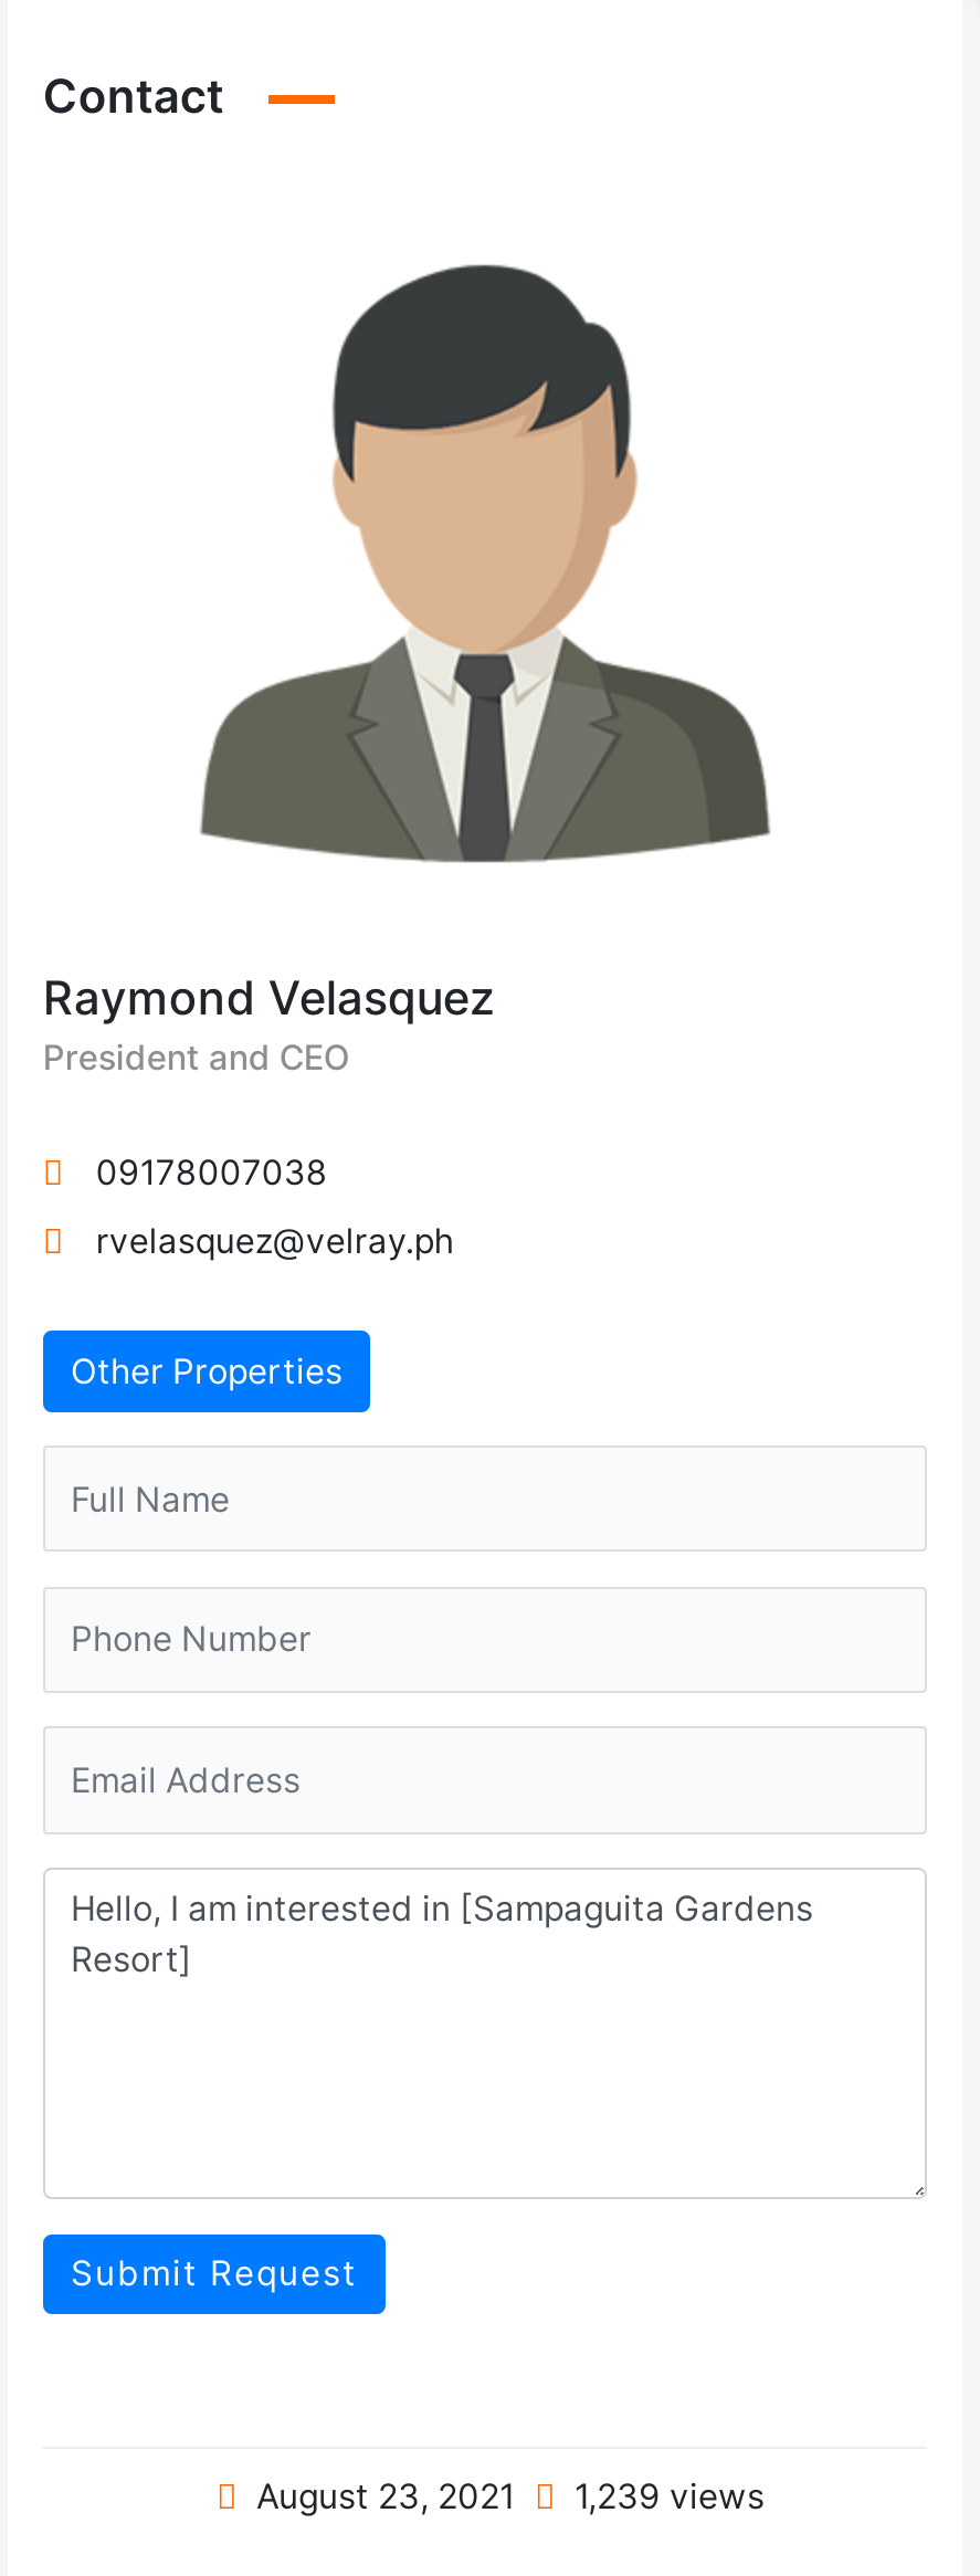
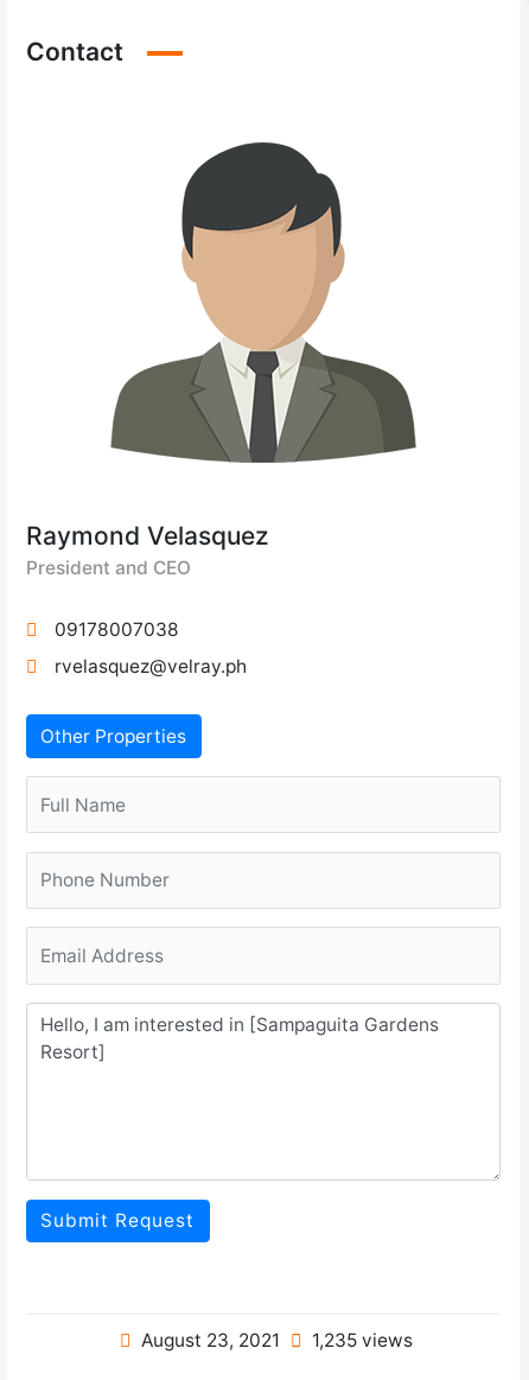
- August 23, 2021 1,239 views
+ August 23, 2021 1,235 views
